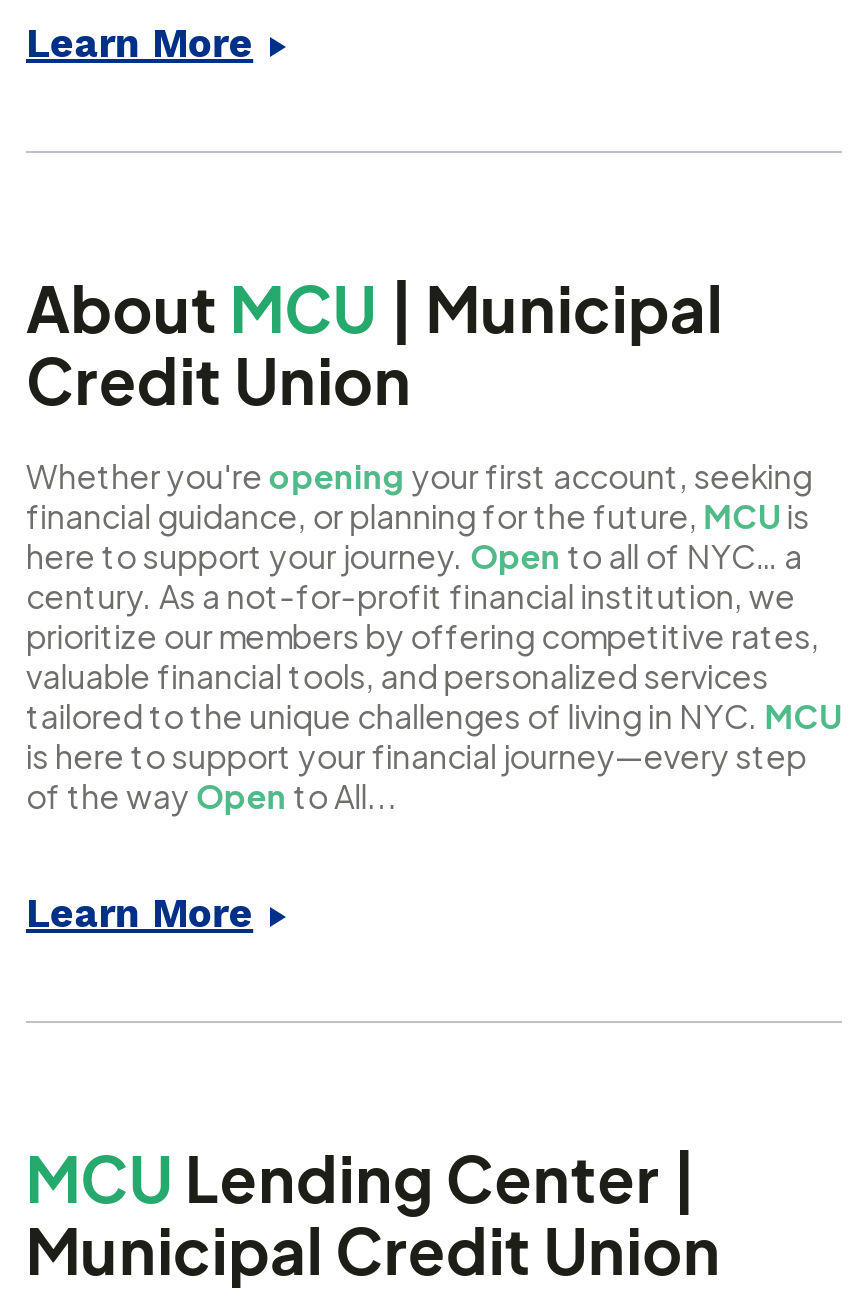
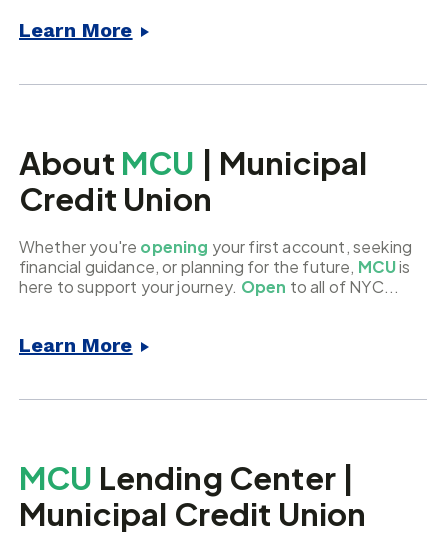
- here to support your journey.Open to all of NYC… a
- century. As a not-for-profit financial institution, we
- prioritize our members by offering competitive rates,
- valuable financial tools, and personalized services
- tailored to the unique challenges of living in NYC. MCU
- is here to support your financial journey—every step
- of the way Open to All...
+ here to support your journey.Open to all of NYC...
